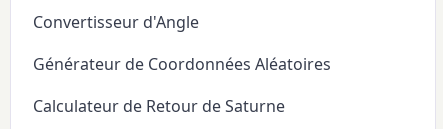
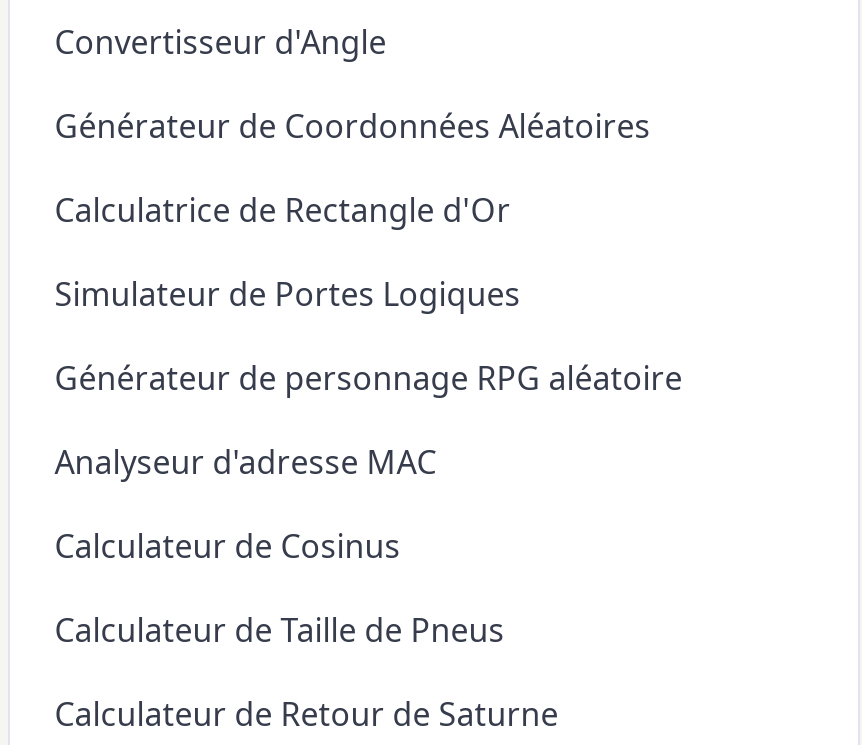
+ Calculatrice de Rectangle d'Or
+ Simulateur de Portes Logiques
+ Générateur de personnage RPG aléatoire
+ Analyseur d'adresse MAC
+ Calculateur de Cosinus
+ Calculateur de Taille de Pneus
